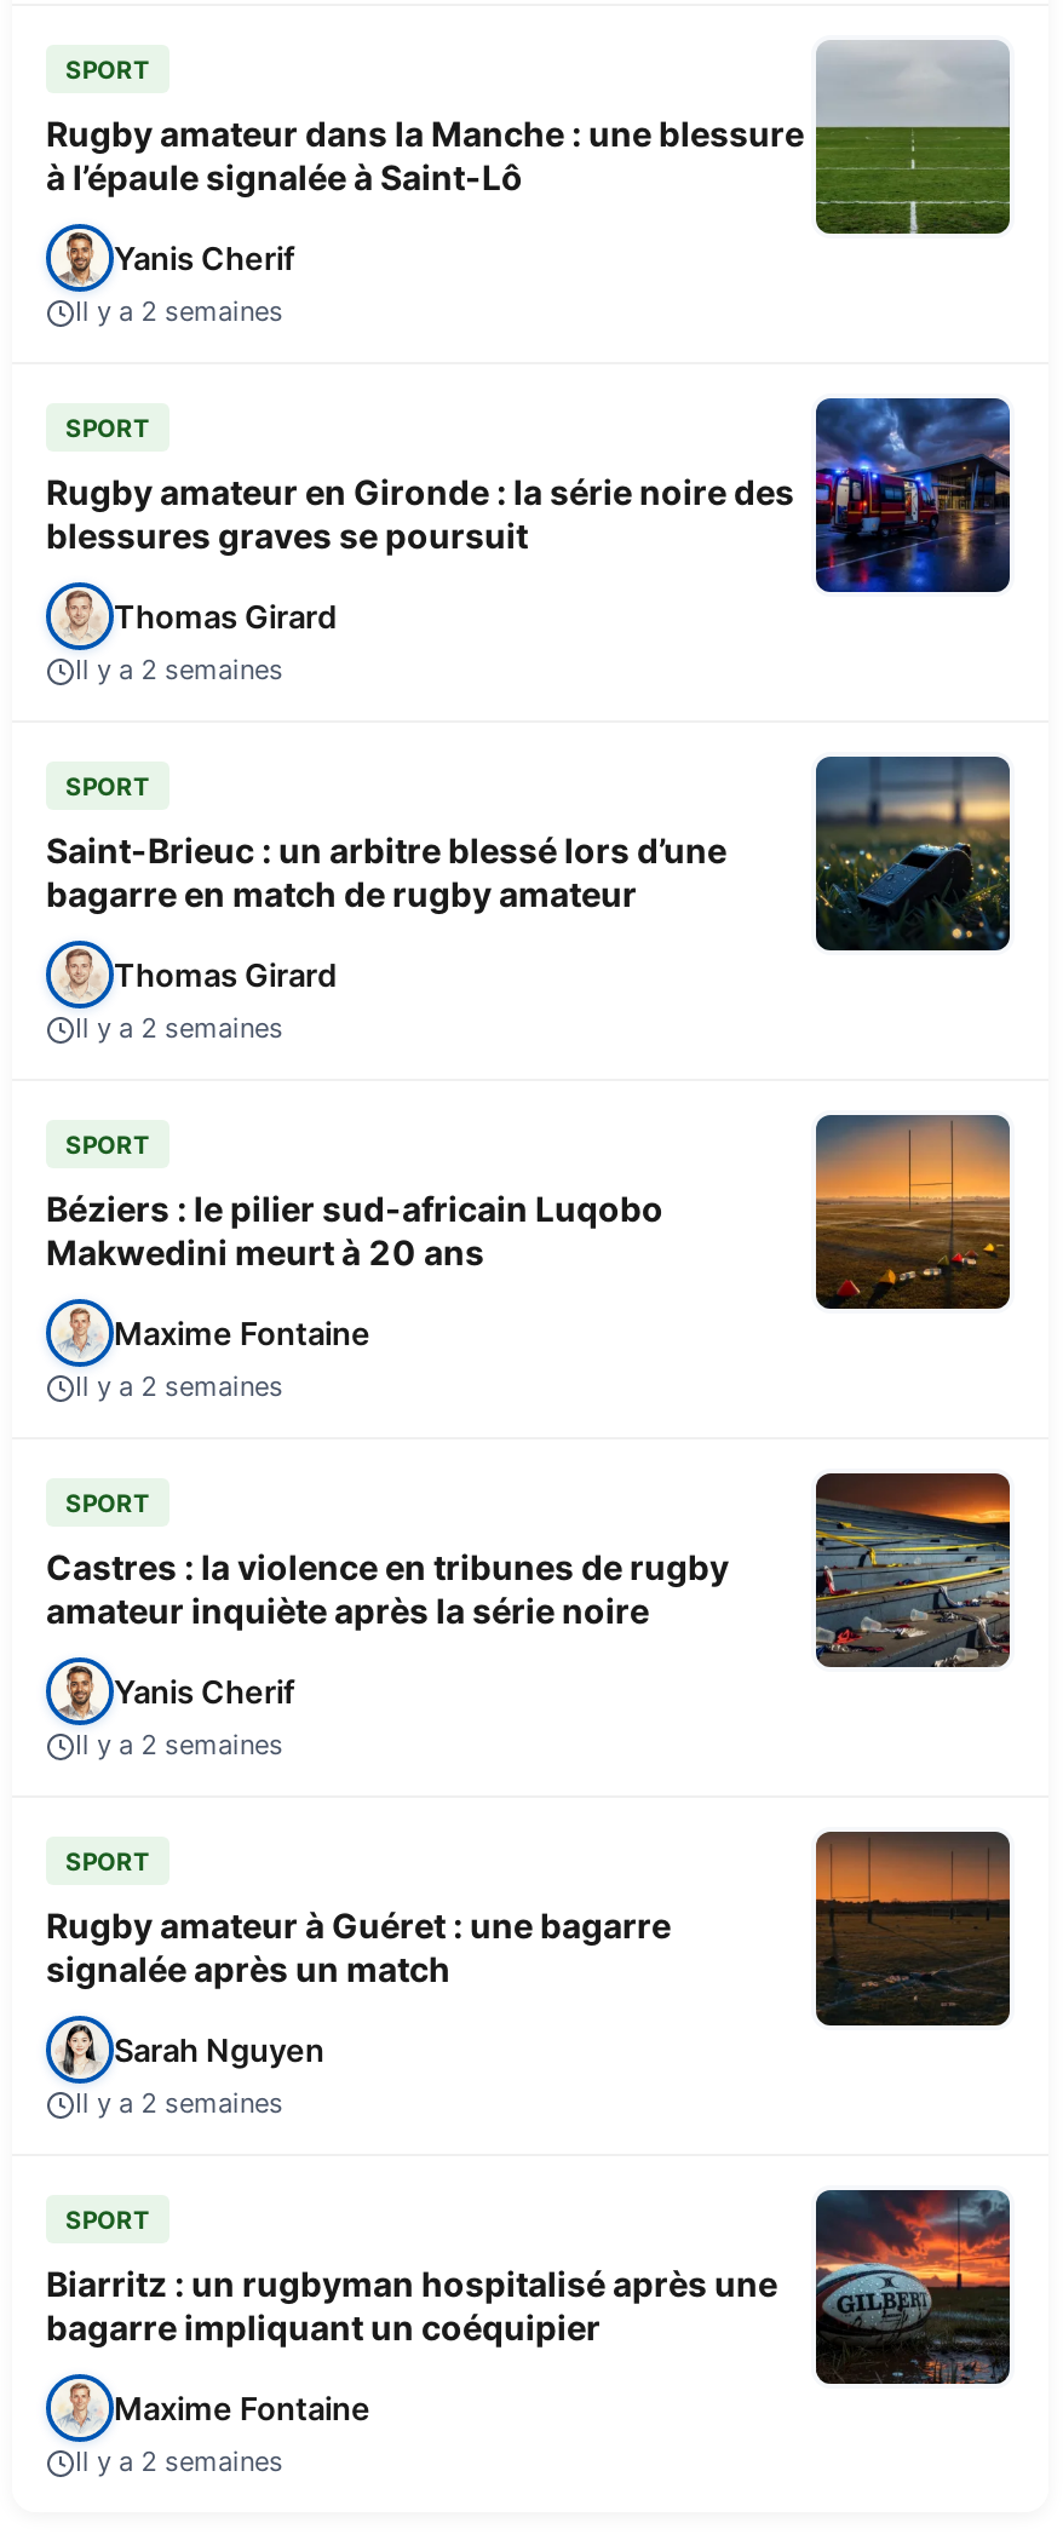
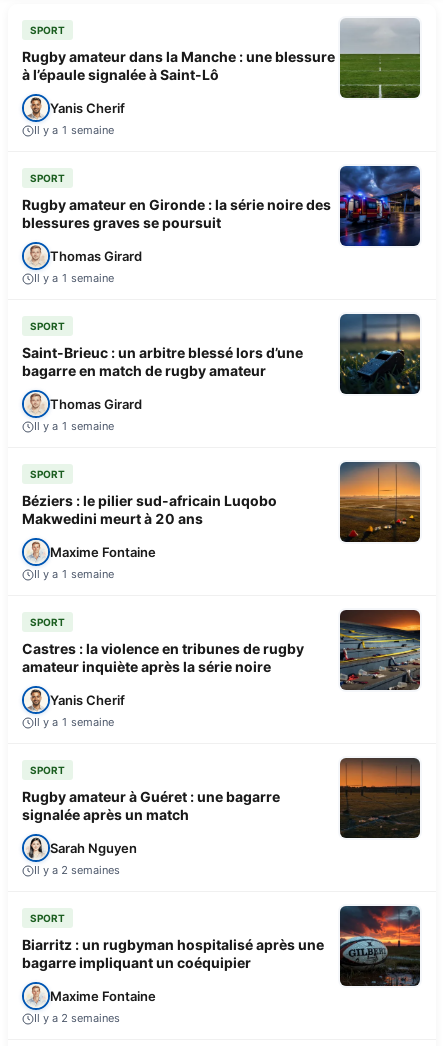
- Il y a 2 semaines
+ Il y a 1 semaine

- Il y a 2 semaines
+ Il y a 1 semaine

- Il y a 2 semaines
+ Il y a 1 semaine

- Il y a 2 semaines
+ Il y a 1 semaine

- Il y a 2 semaines
+ Il y a 1 semaine
